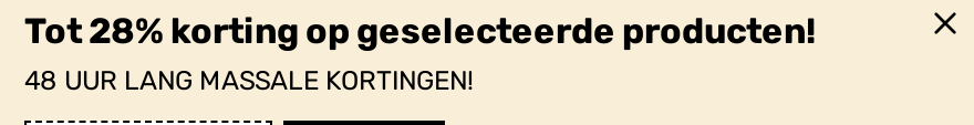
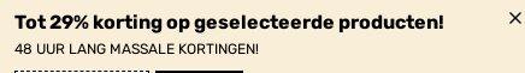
- Tot 28% korting op geselecteerde producten!
+ Tot 29% korting op geselecteerde producten!
